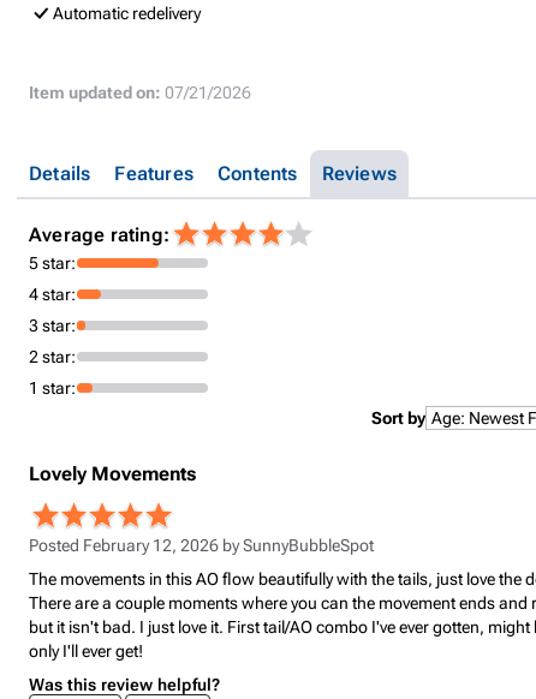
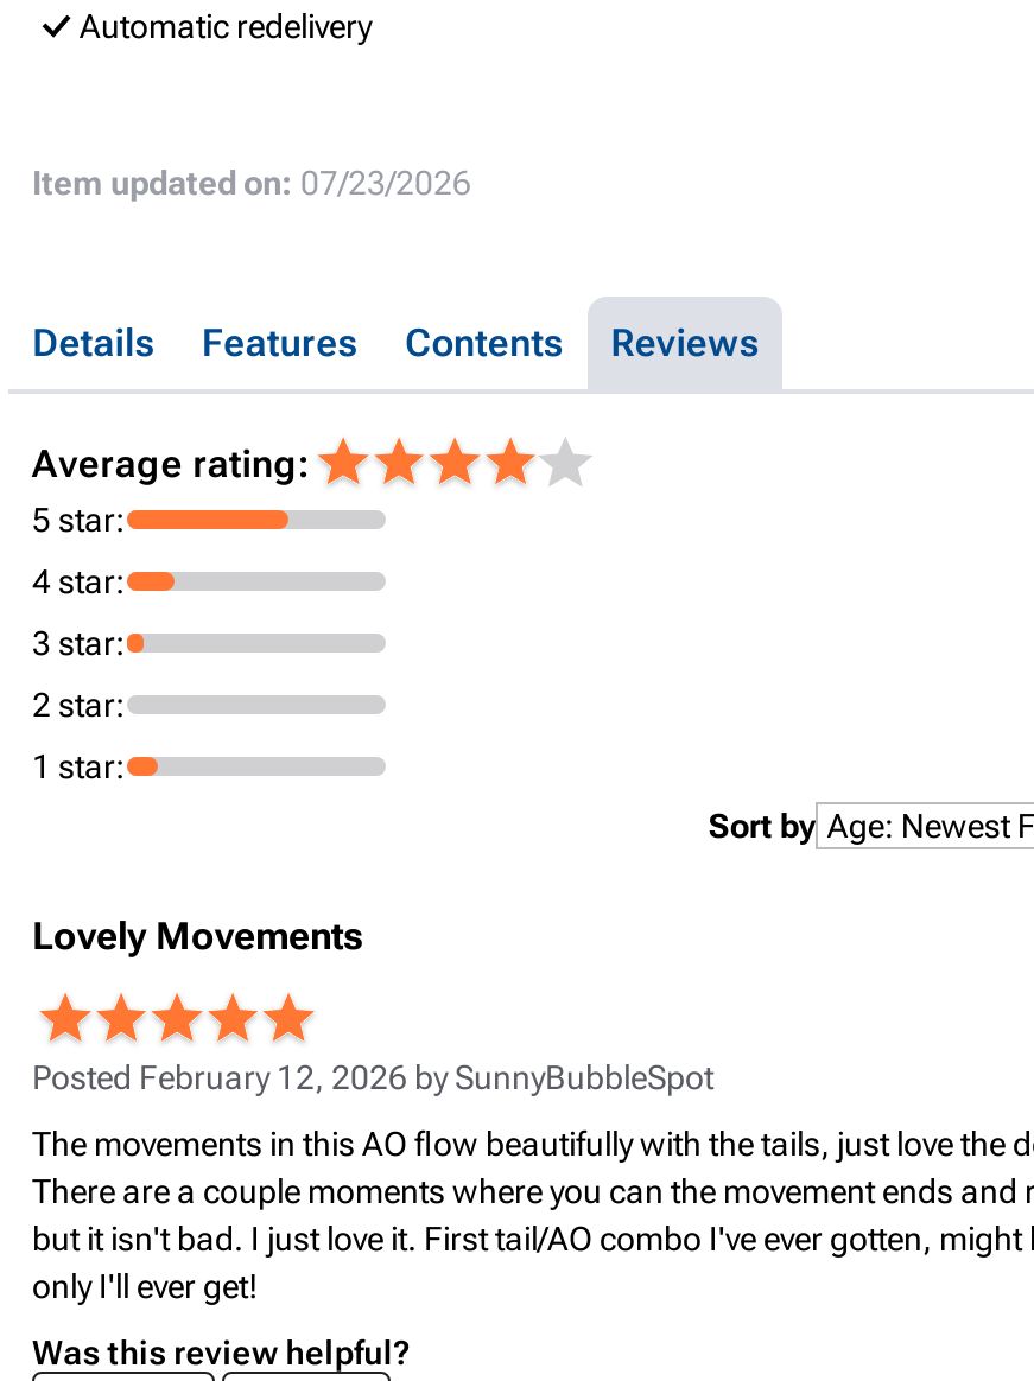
- Item updated on: 07/21/2026
+ Item updated on: 07/23/2026
